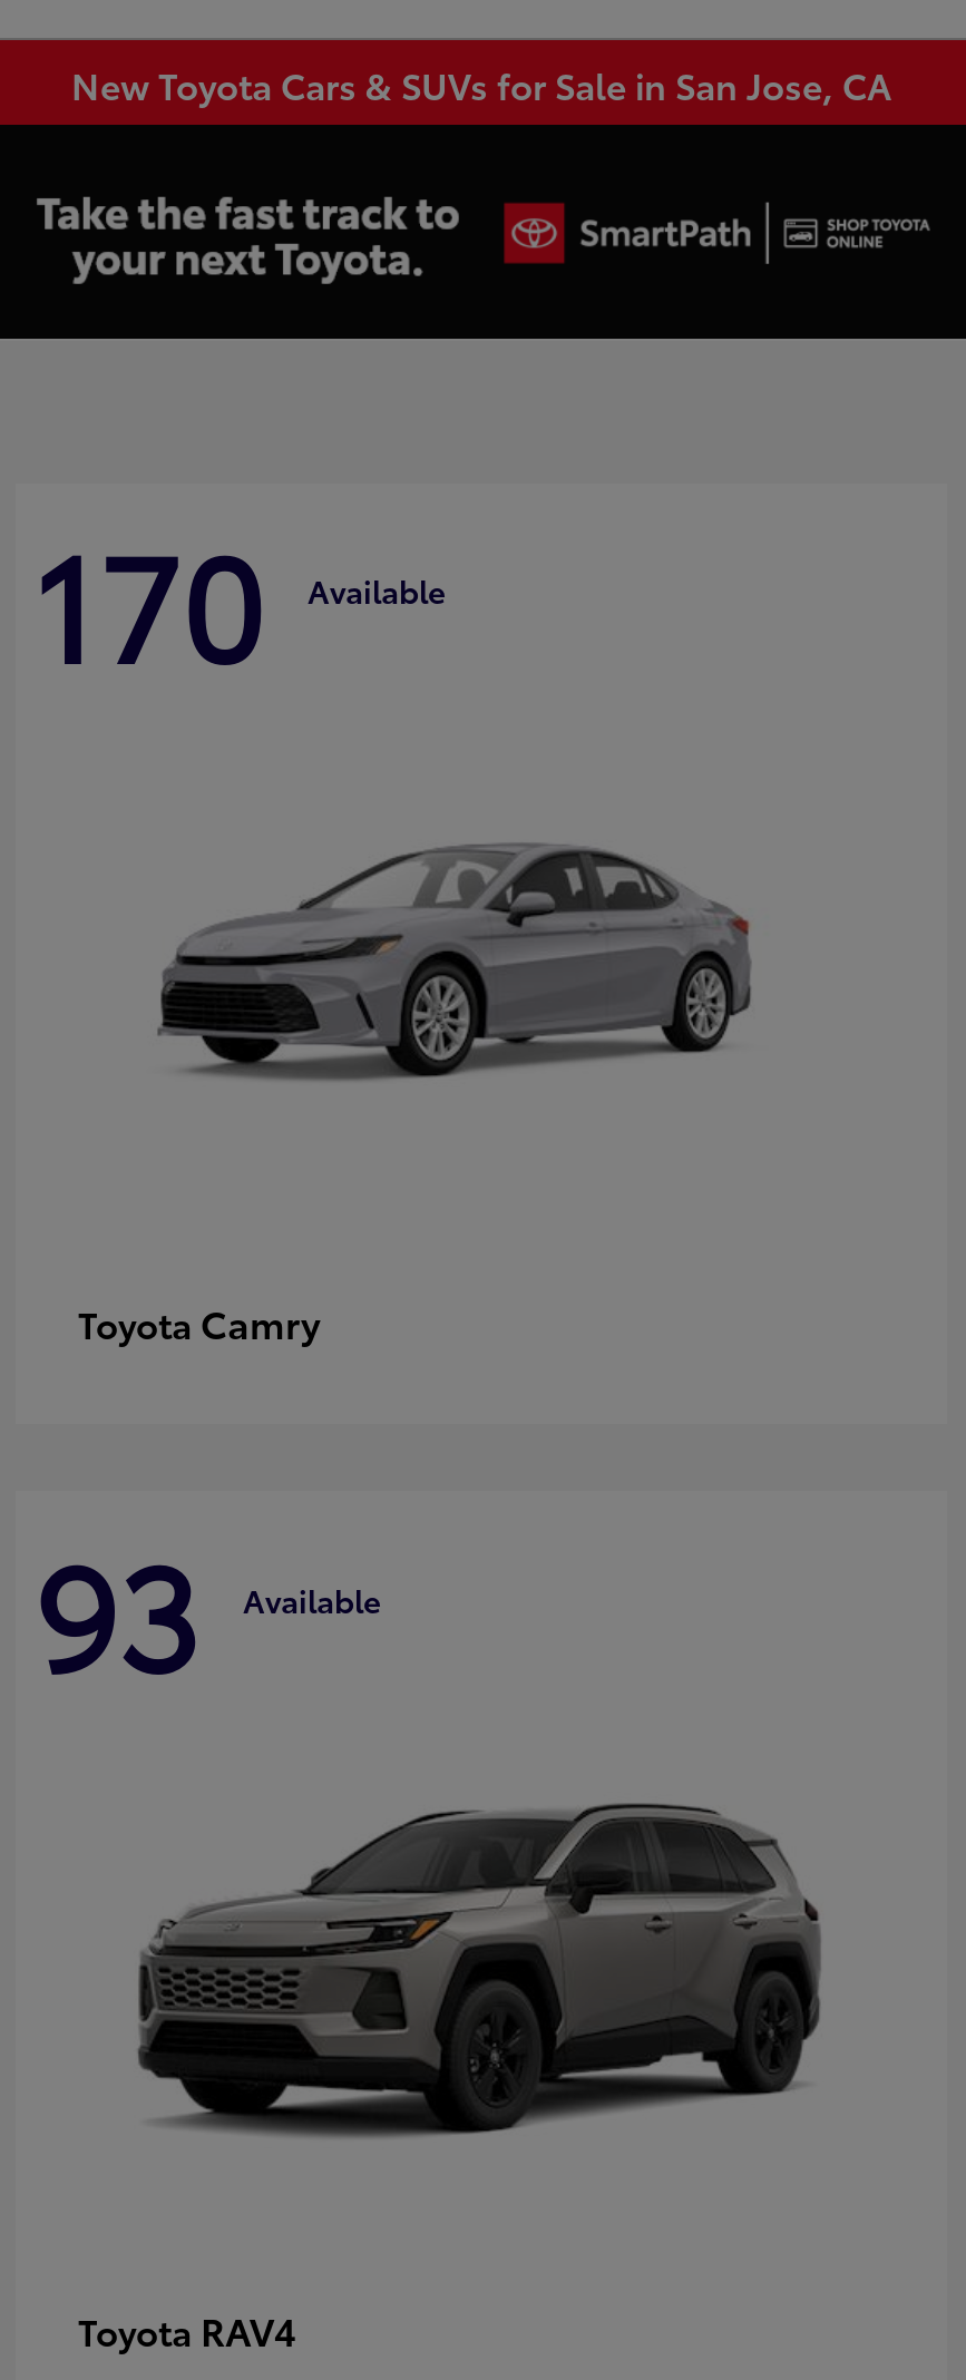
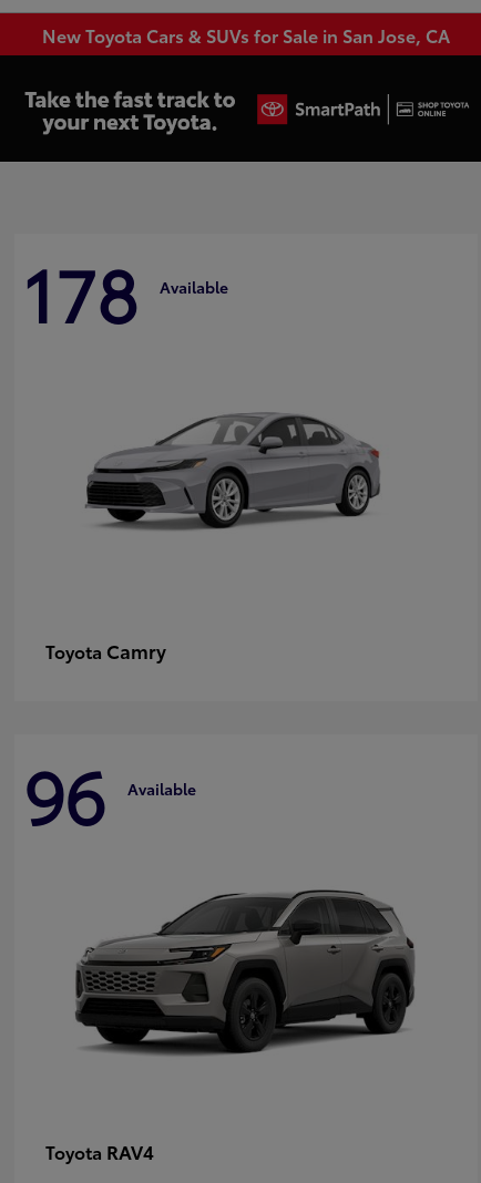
- 170 Available
+ 178 Available

- 93 Available
+ 96 Available
